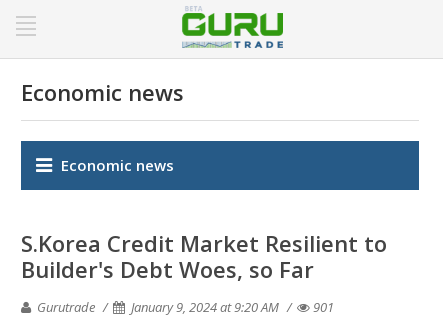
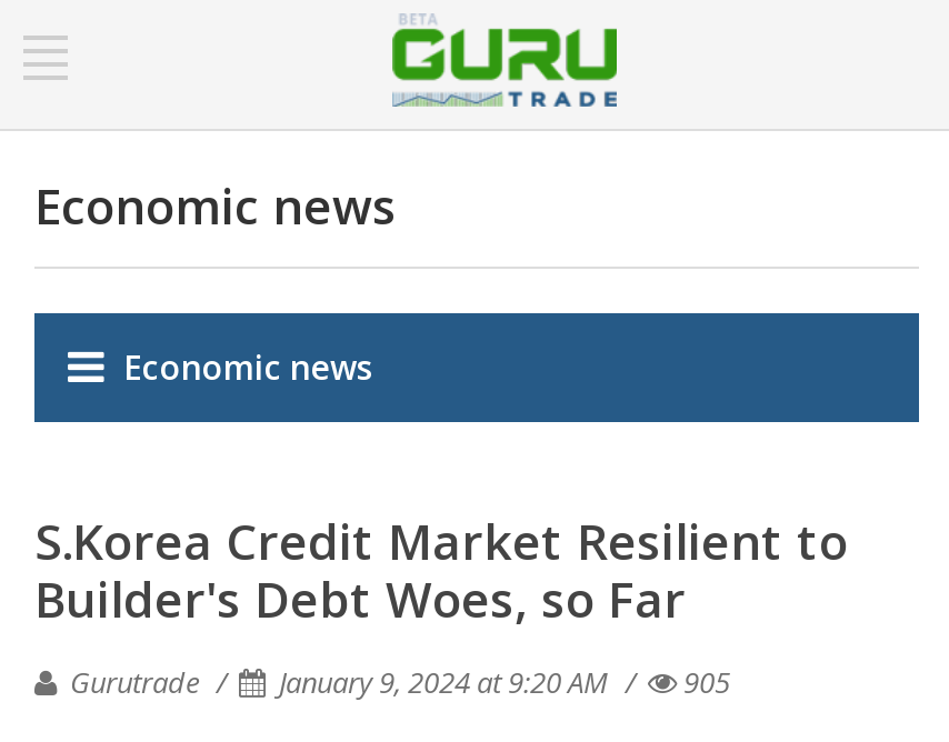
- Gurutrade January 9, 2024 at 9:20 AM 901
+ Gurutrade January 9, 2024 at 9:20 AM 905
